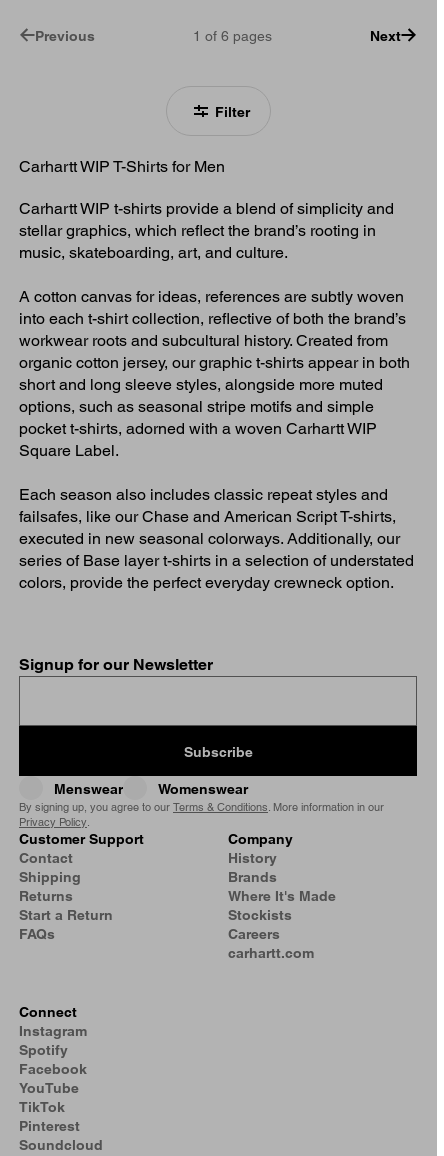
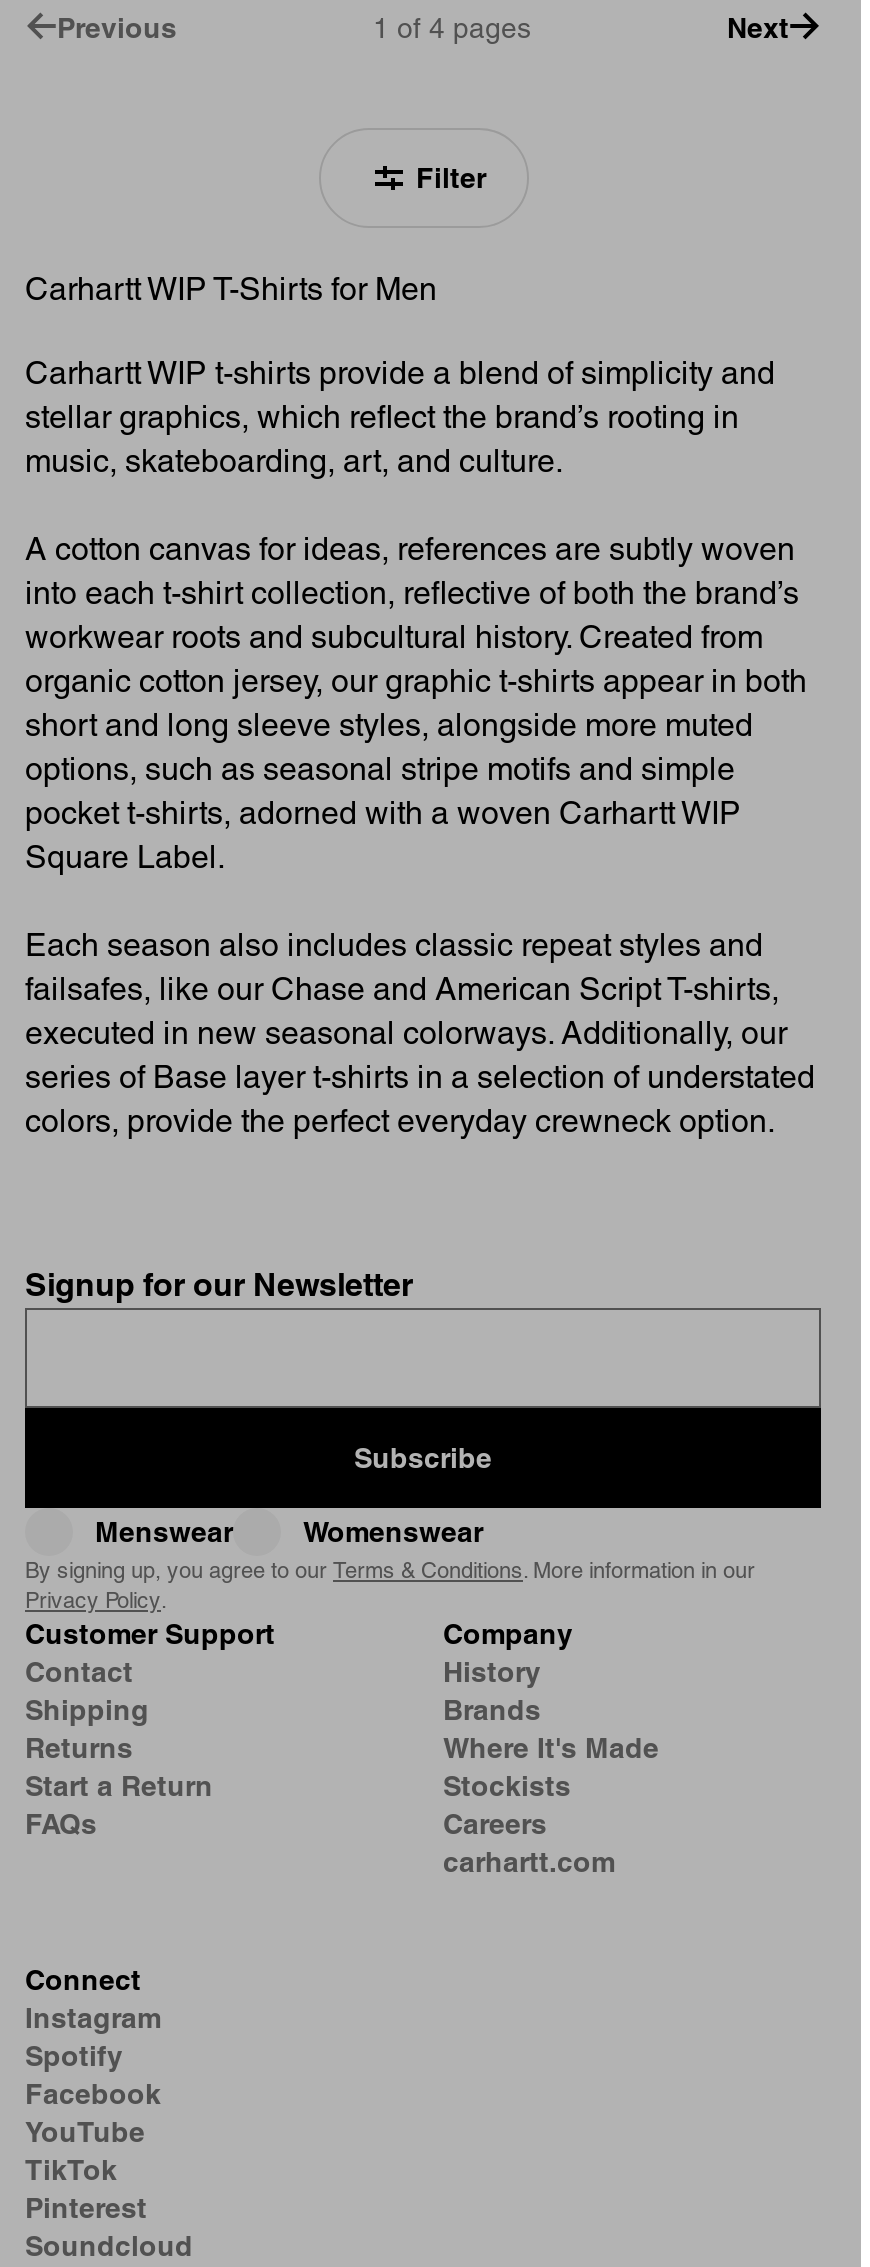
- 1 of 6 pages
+ 1 of 4 pages
